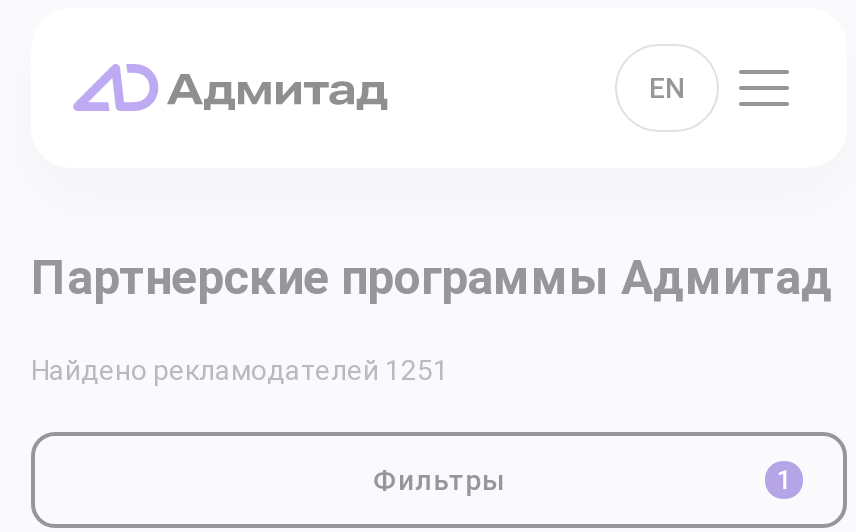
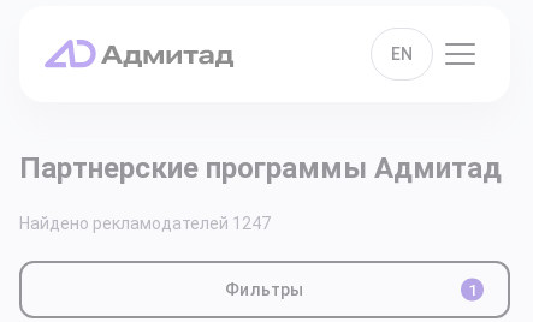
- Найдено рекламодателей 1251
+ Найдено рекламодателей 1247
